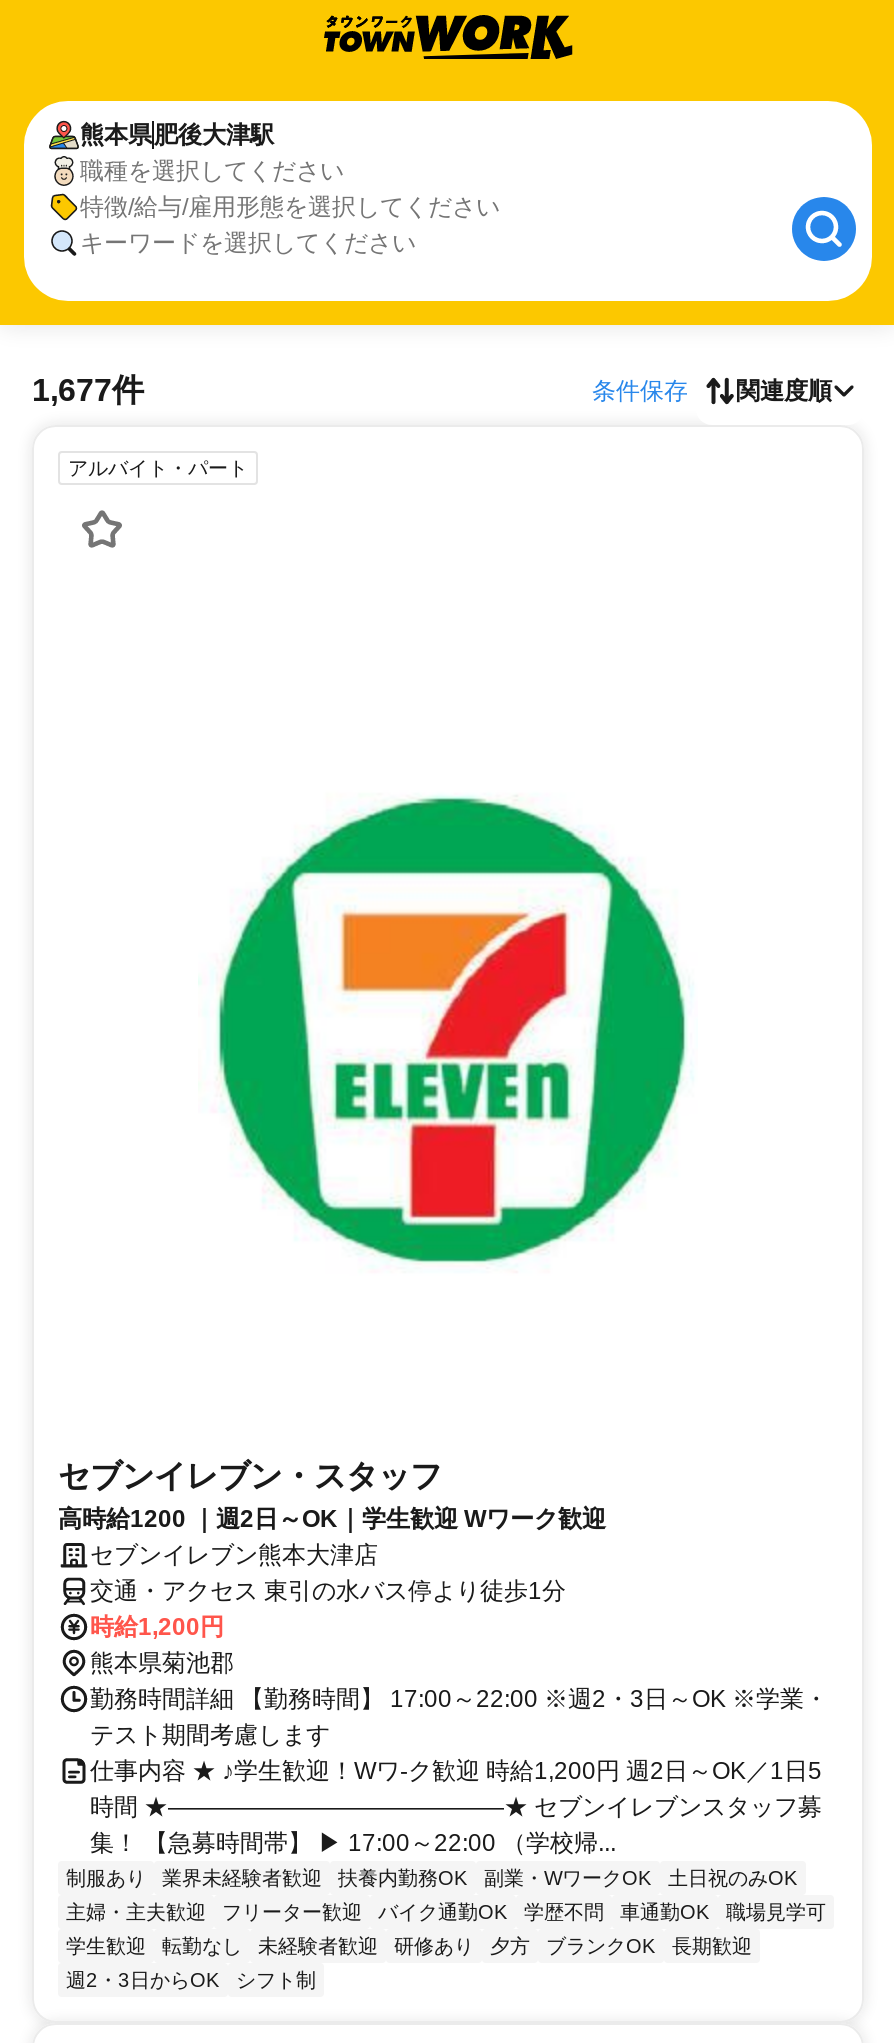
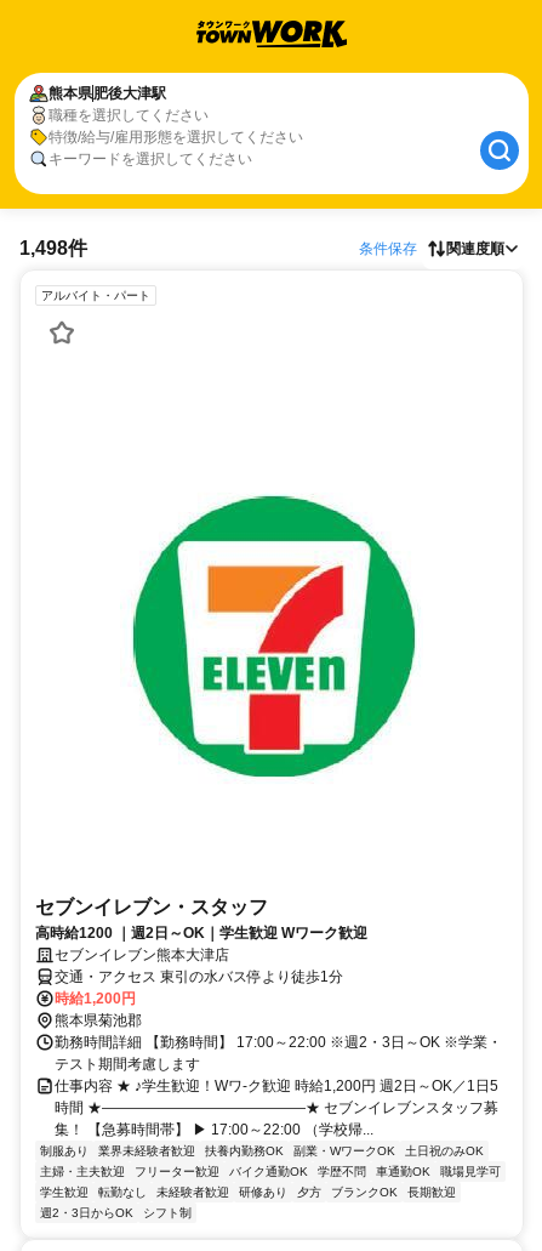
- 1,677件
+ 1,498件
